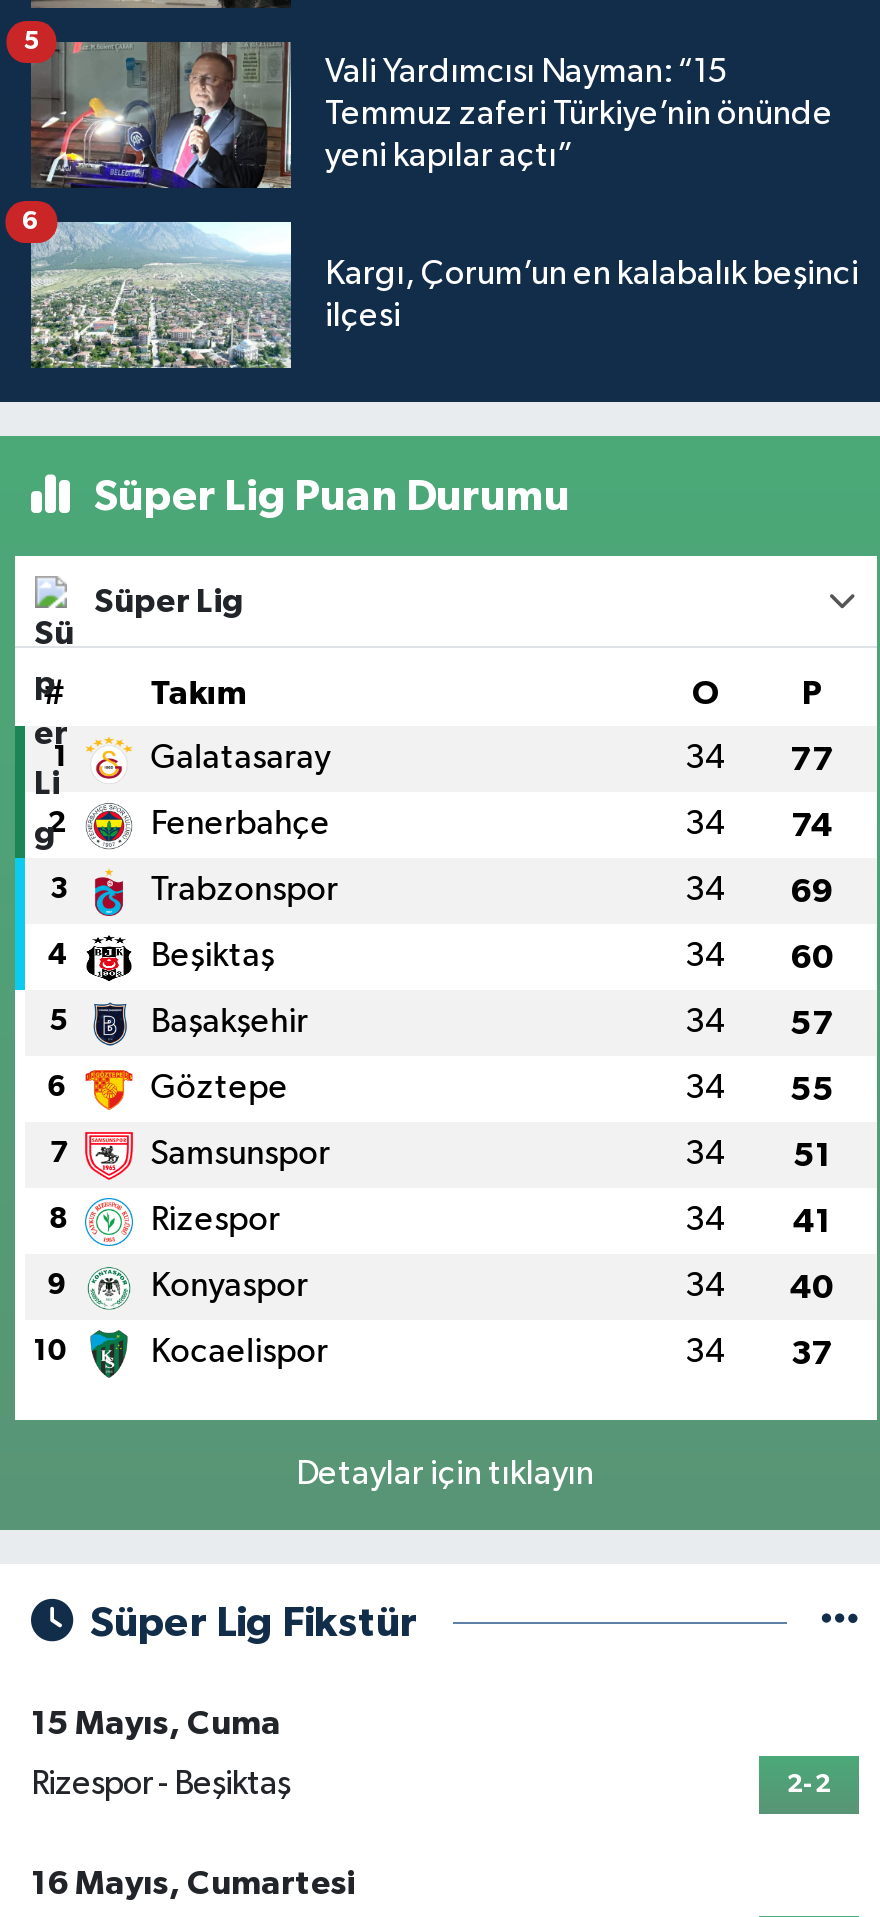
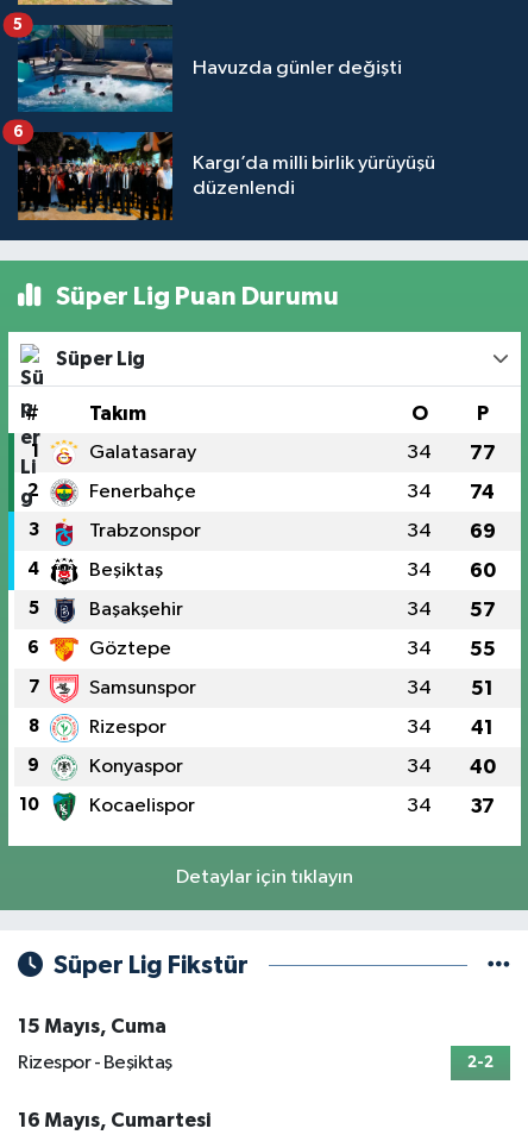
- [image]
- Vali Yardımcısı Nayman: “15
- Temmuz zaferi Türkiye’nin önünde
- yeni kapılar açtı”
+ [image]
+ Havuzda günler değişti

- [image]
- Kargı, Çorum’un en kalabalık beşinci
- ilçesi
+ [image]
+ Kargı’da milli birlik yürüyüşü
+ düzenlendi
